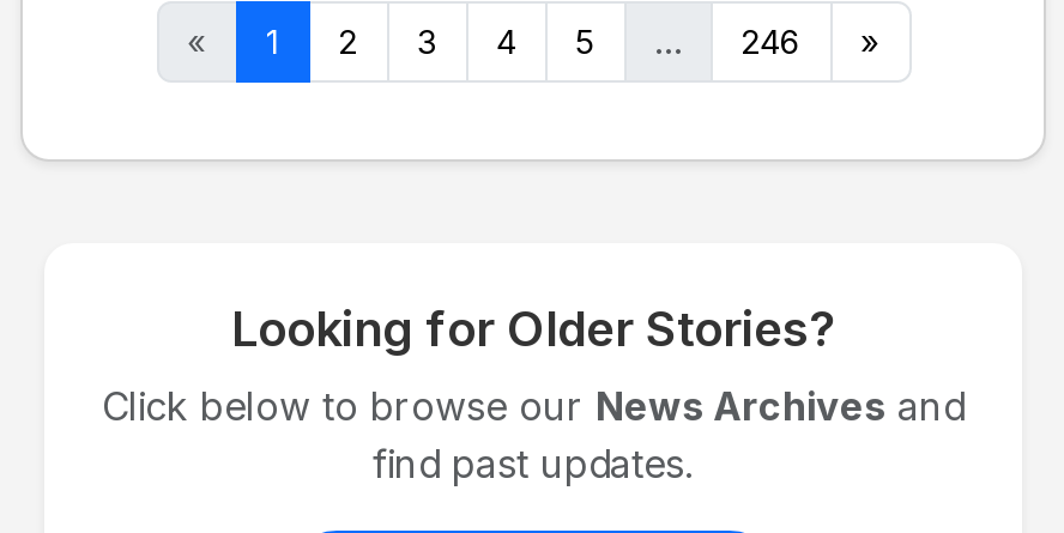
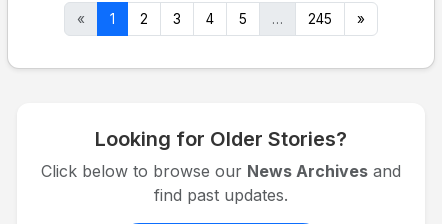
- 246
+ 245
